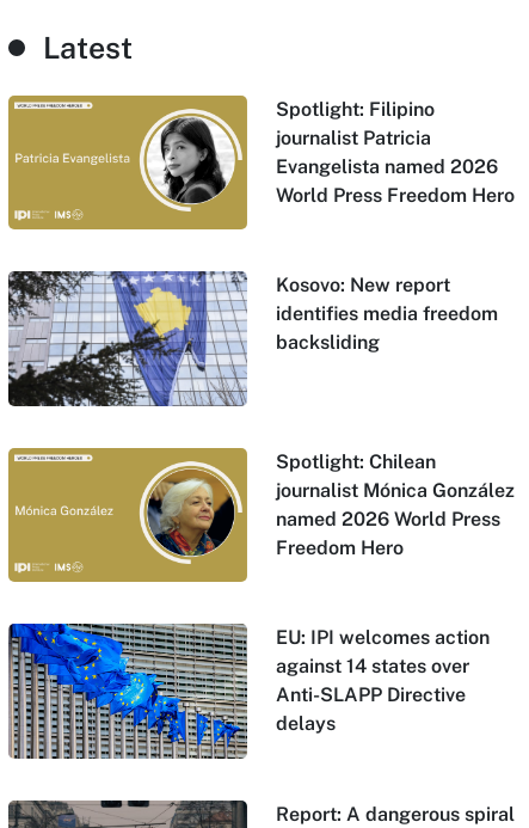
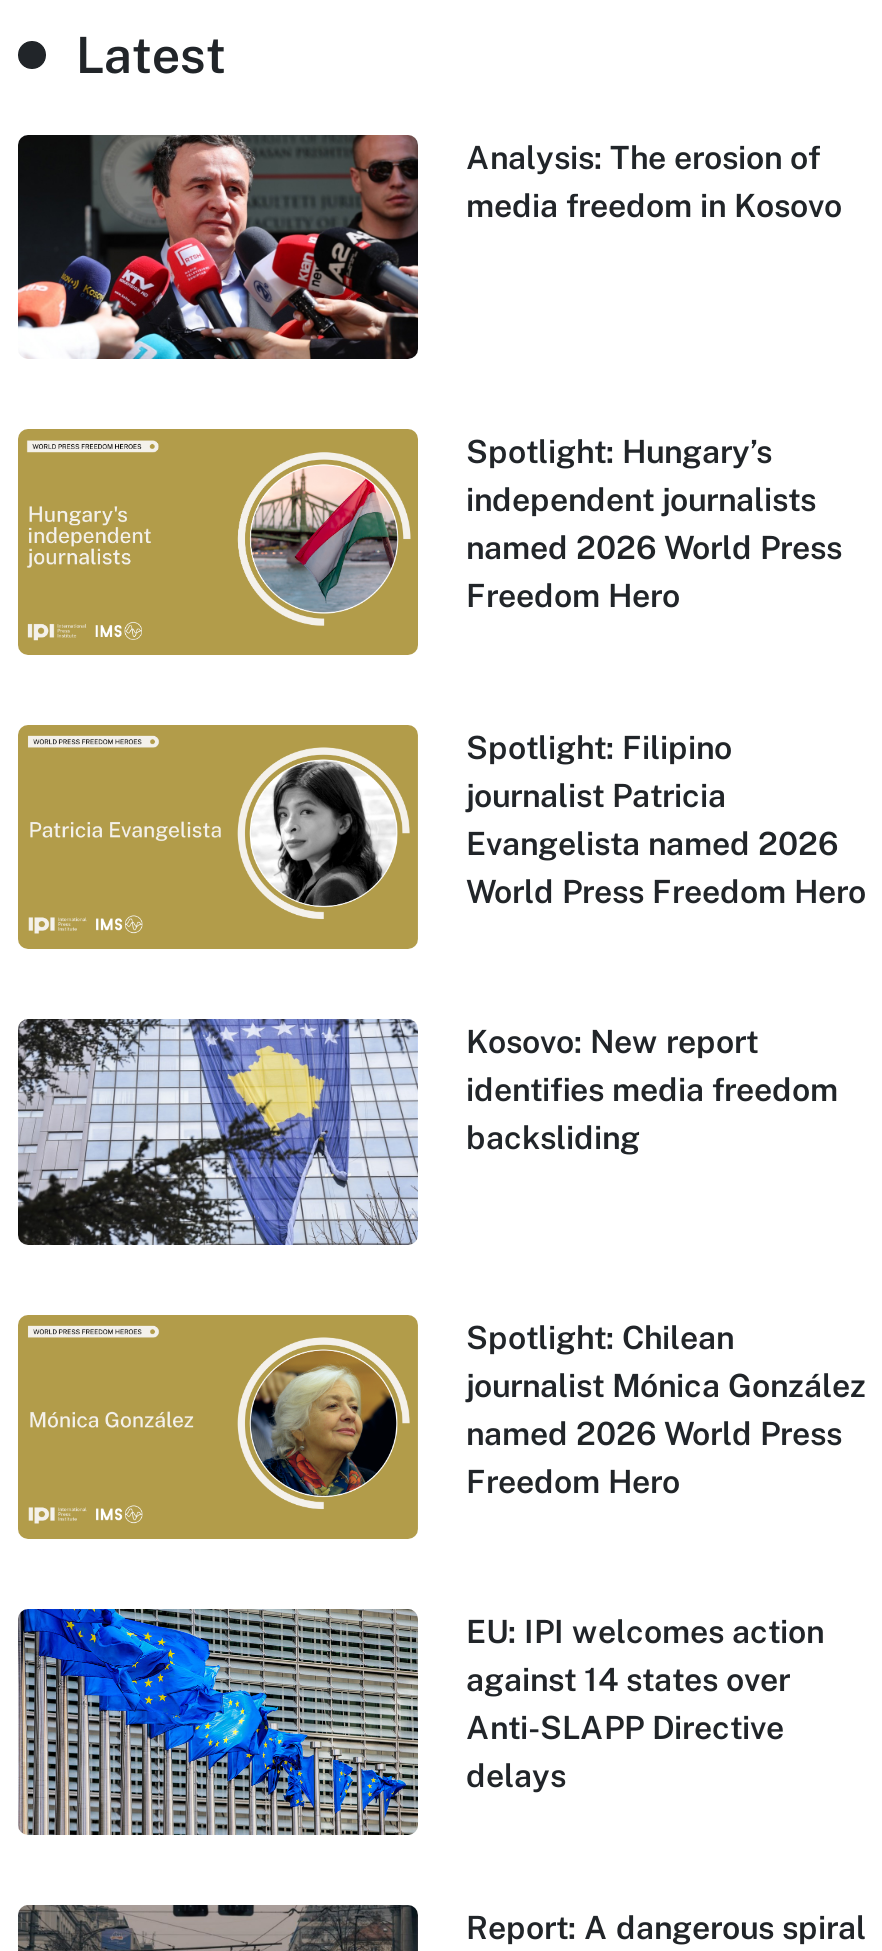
+ [image]
+ Analysis: The erosion of
+ media freedom in Kosovo

+ [image]
+ Spotlight: Hungary’s
+ independent journalists
+ named 2026 World Press
+ Freedom Hero
